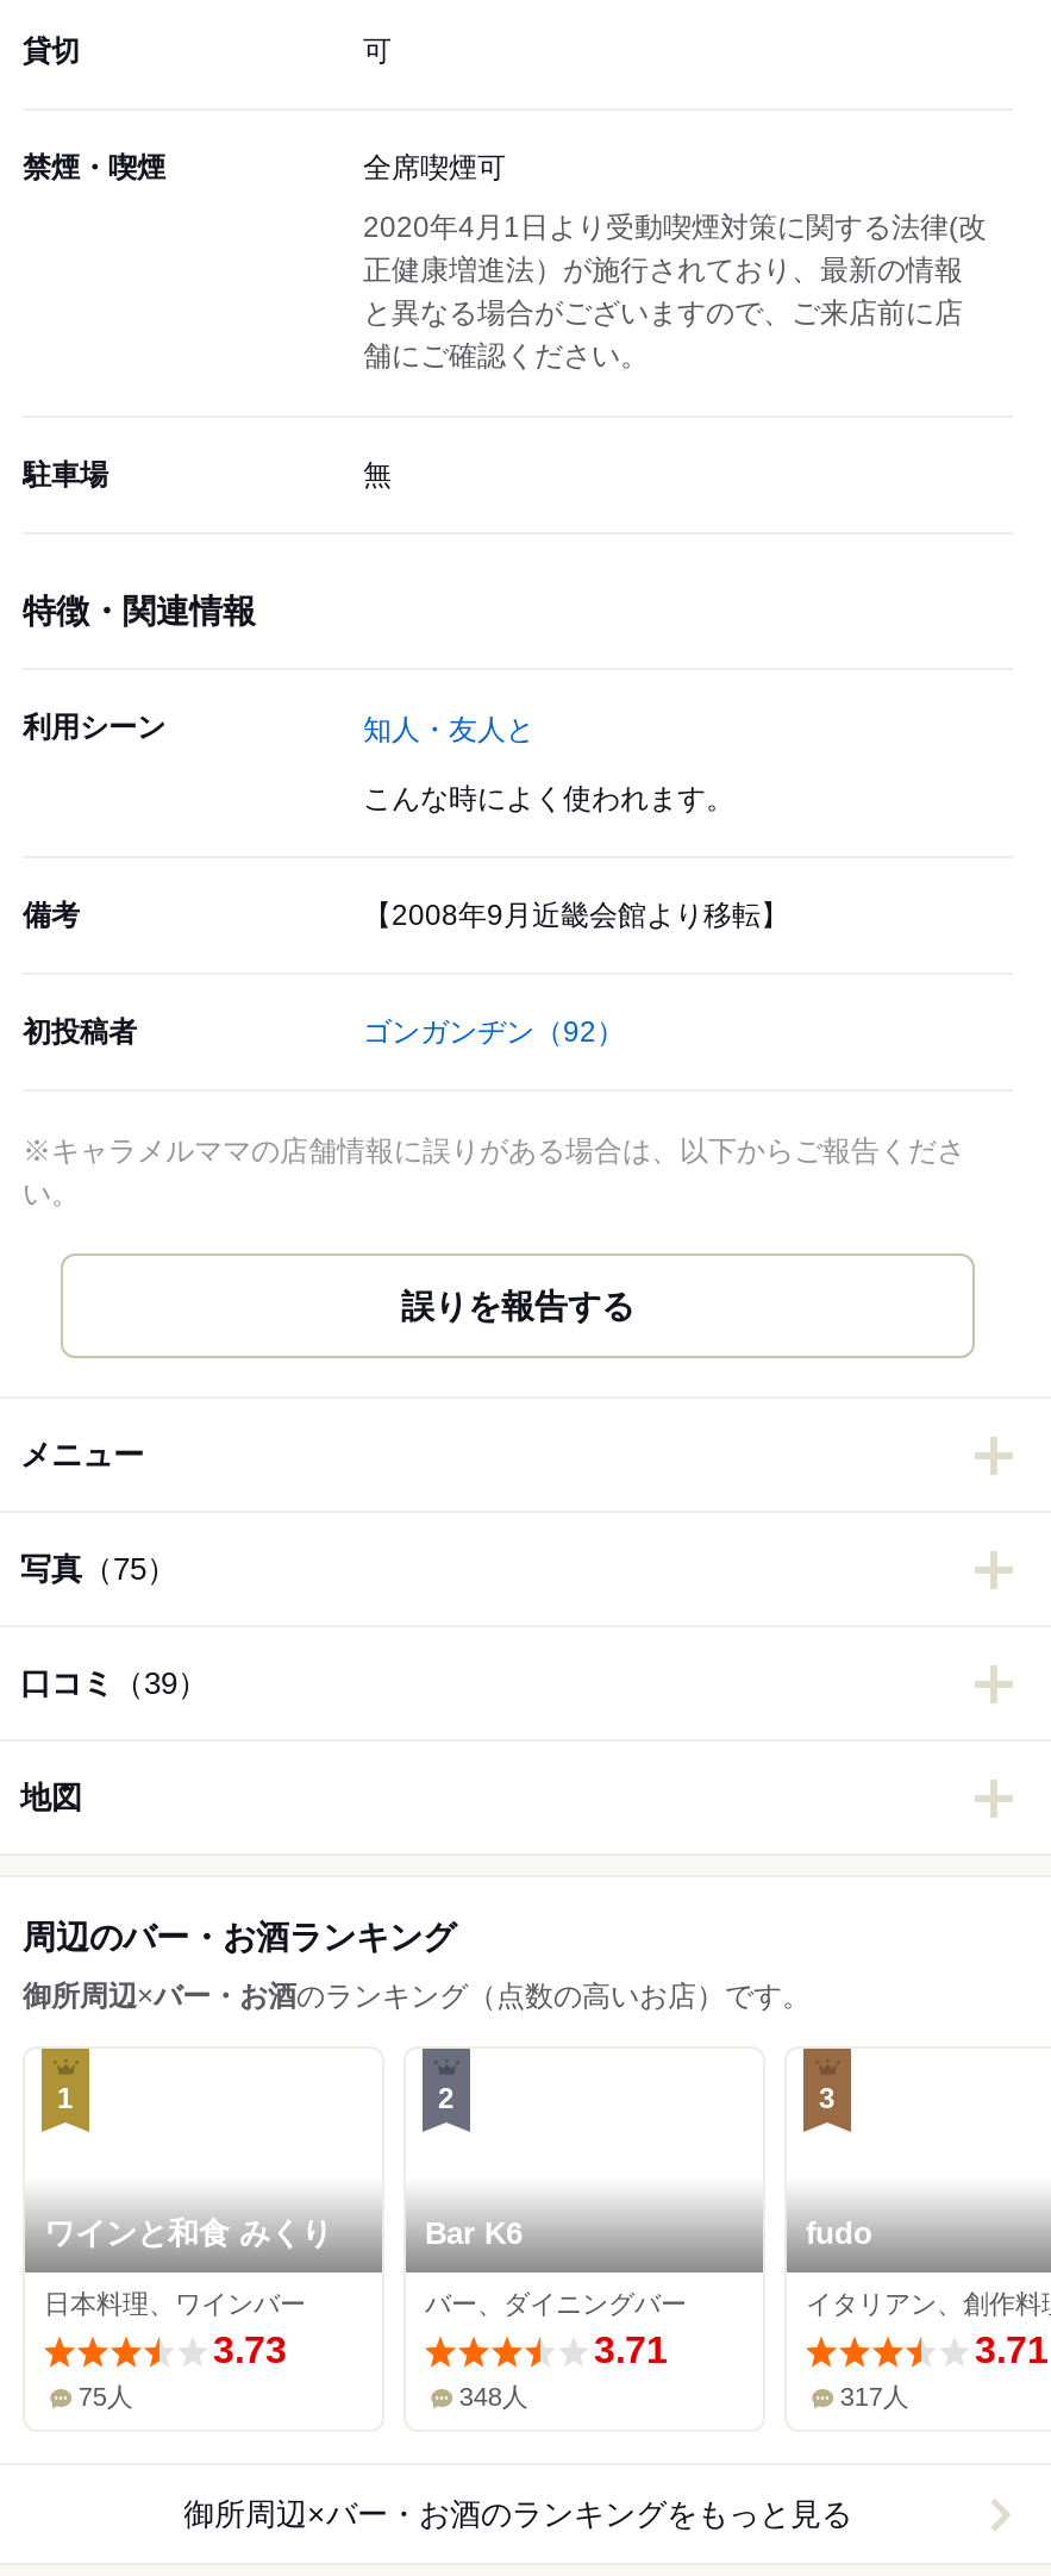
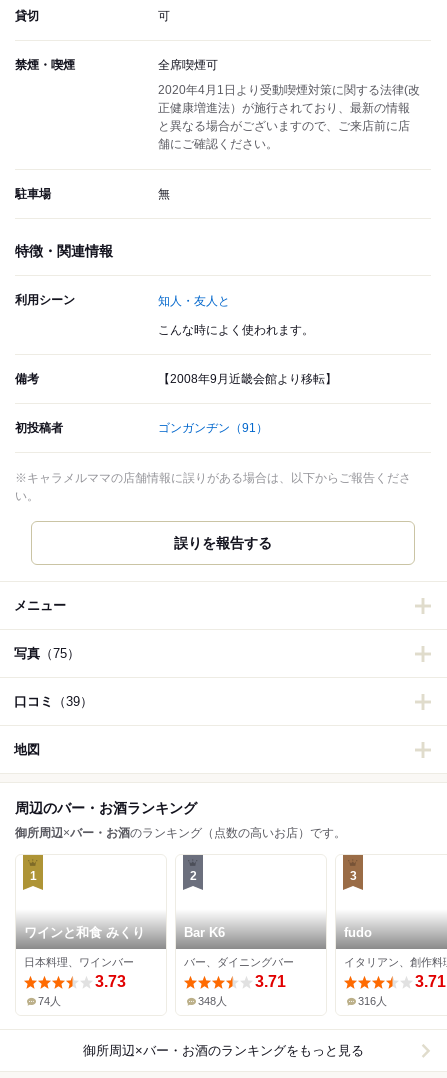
- ゴンガンヂン（92）
+ ゴンガンヂン（91）

- 75人
+ 74人

- 317人
+ 316人
